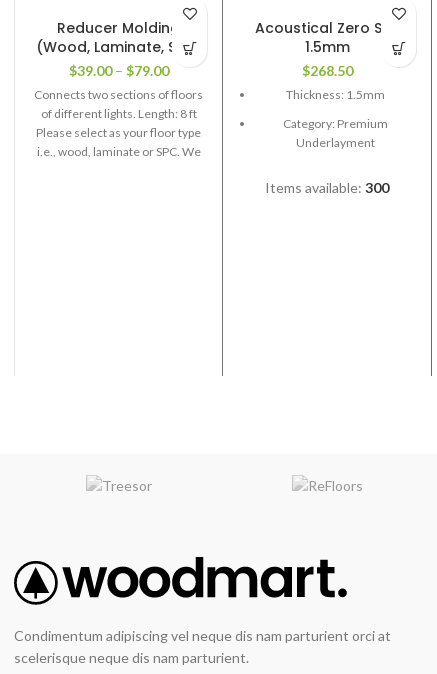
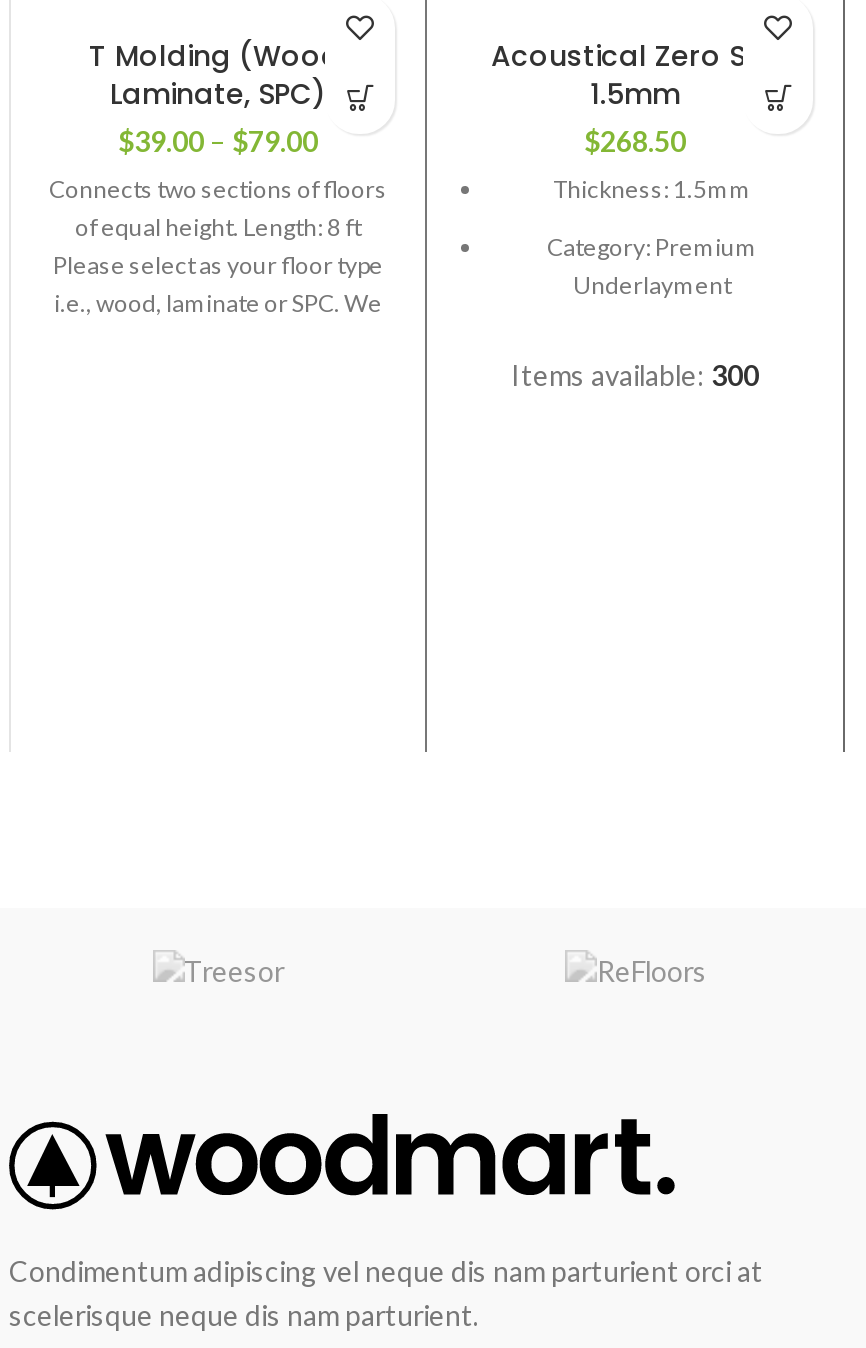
- Reducer Molding
- (Wood, Laminate, SPC)
+ T Molding (Wood,
+ Laminate, SPC)

- of different lights. Length: 8 ft
+ of equal height. Length: 8 ft
